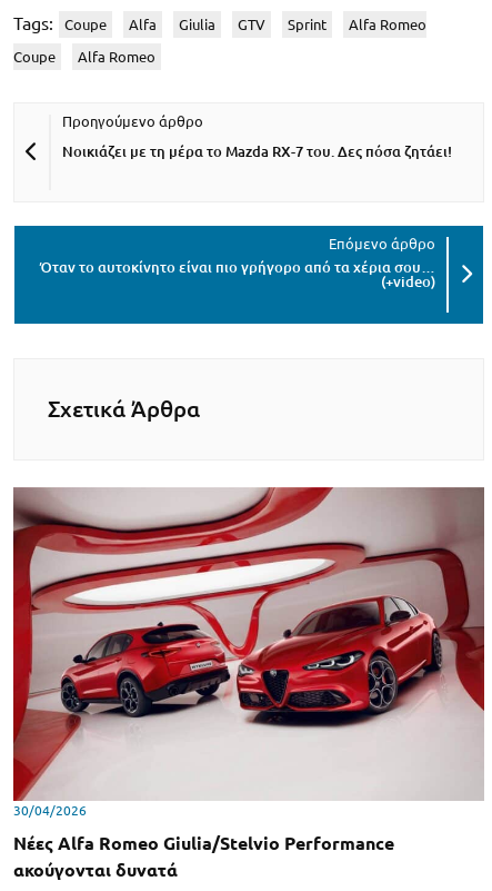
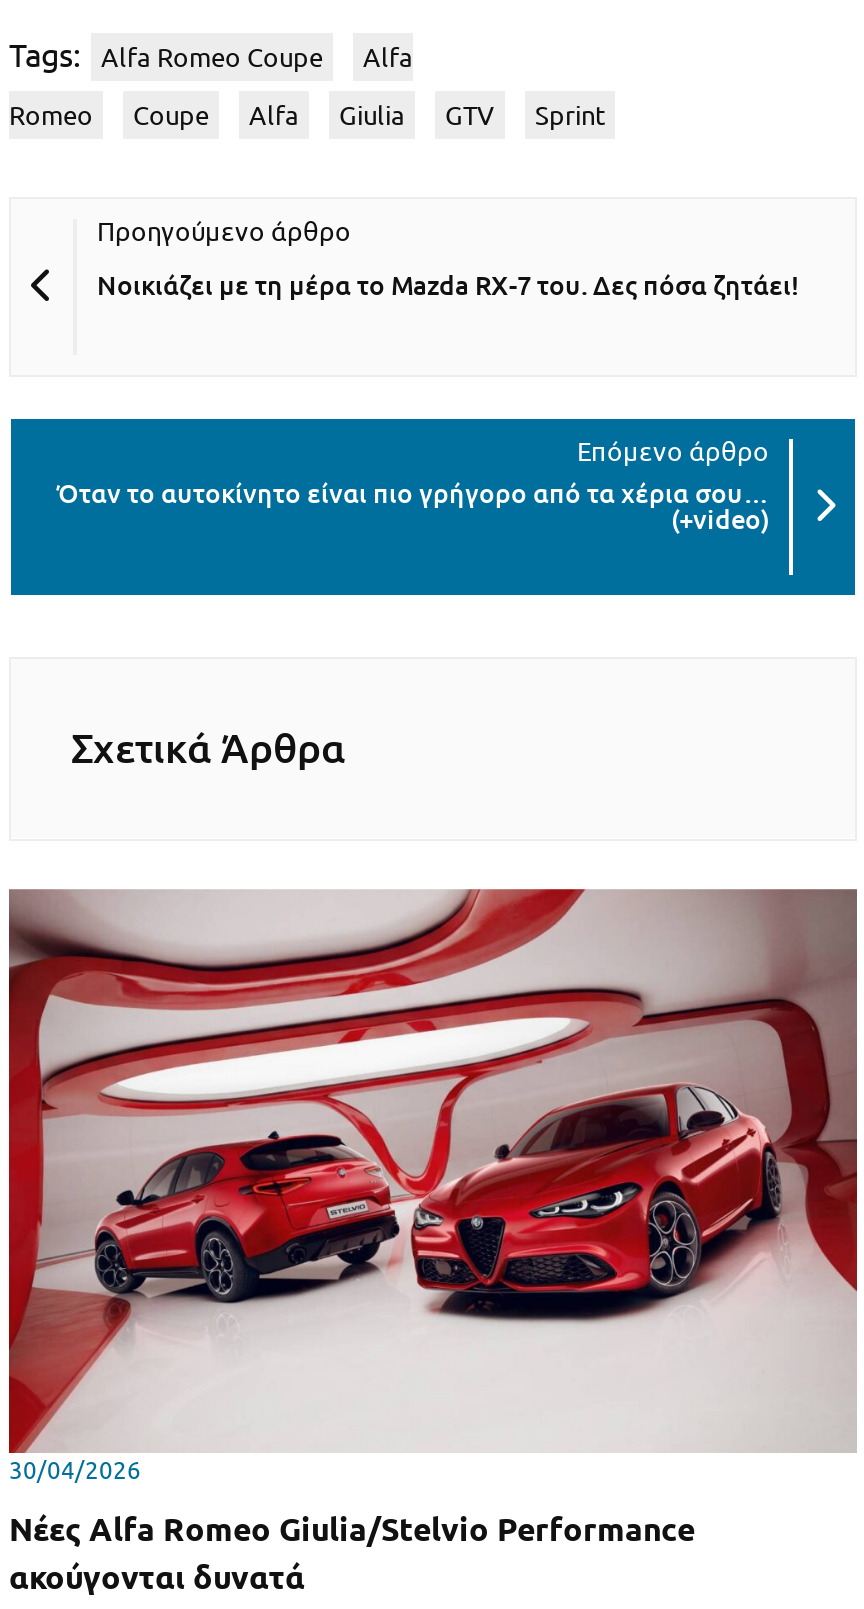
- Alfa Romeo
- Coupe
- Alfa Romeo

moved down: Coupe | Alfa | Giulia | GTV | Sprint

+ Alfa Romeo Coupe
+ Alfa
+ Romeo
